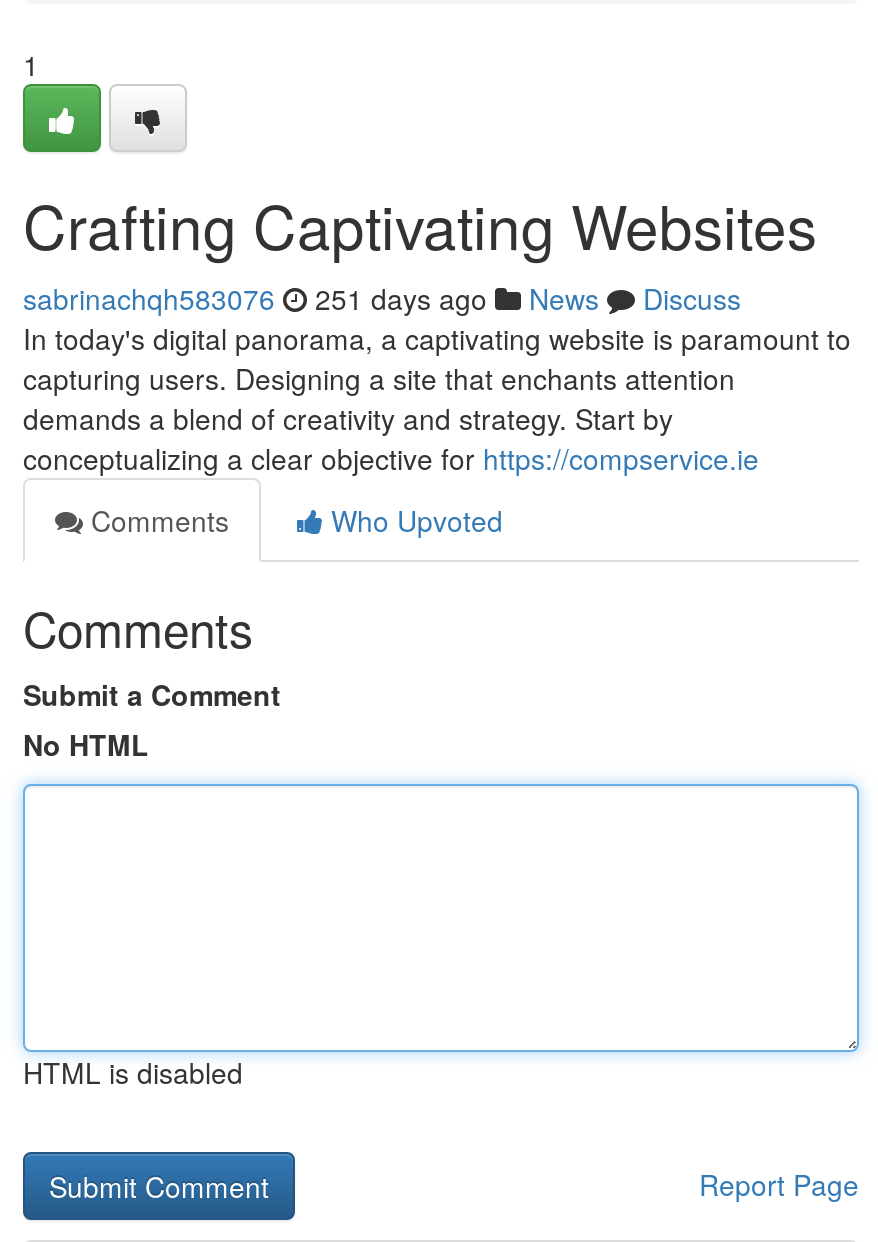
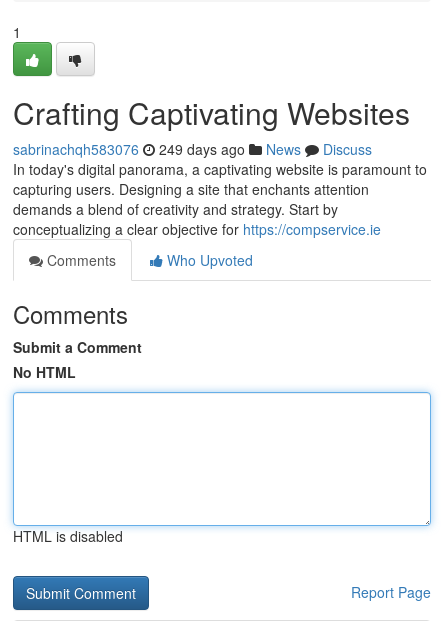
- sabrinachqh583076 251 days ago News Discuss
+ sabrinachqh583076 249 days ago News Discuss
